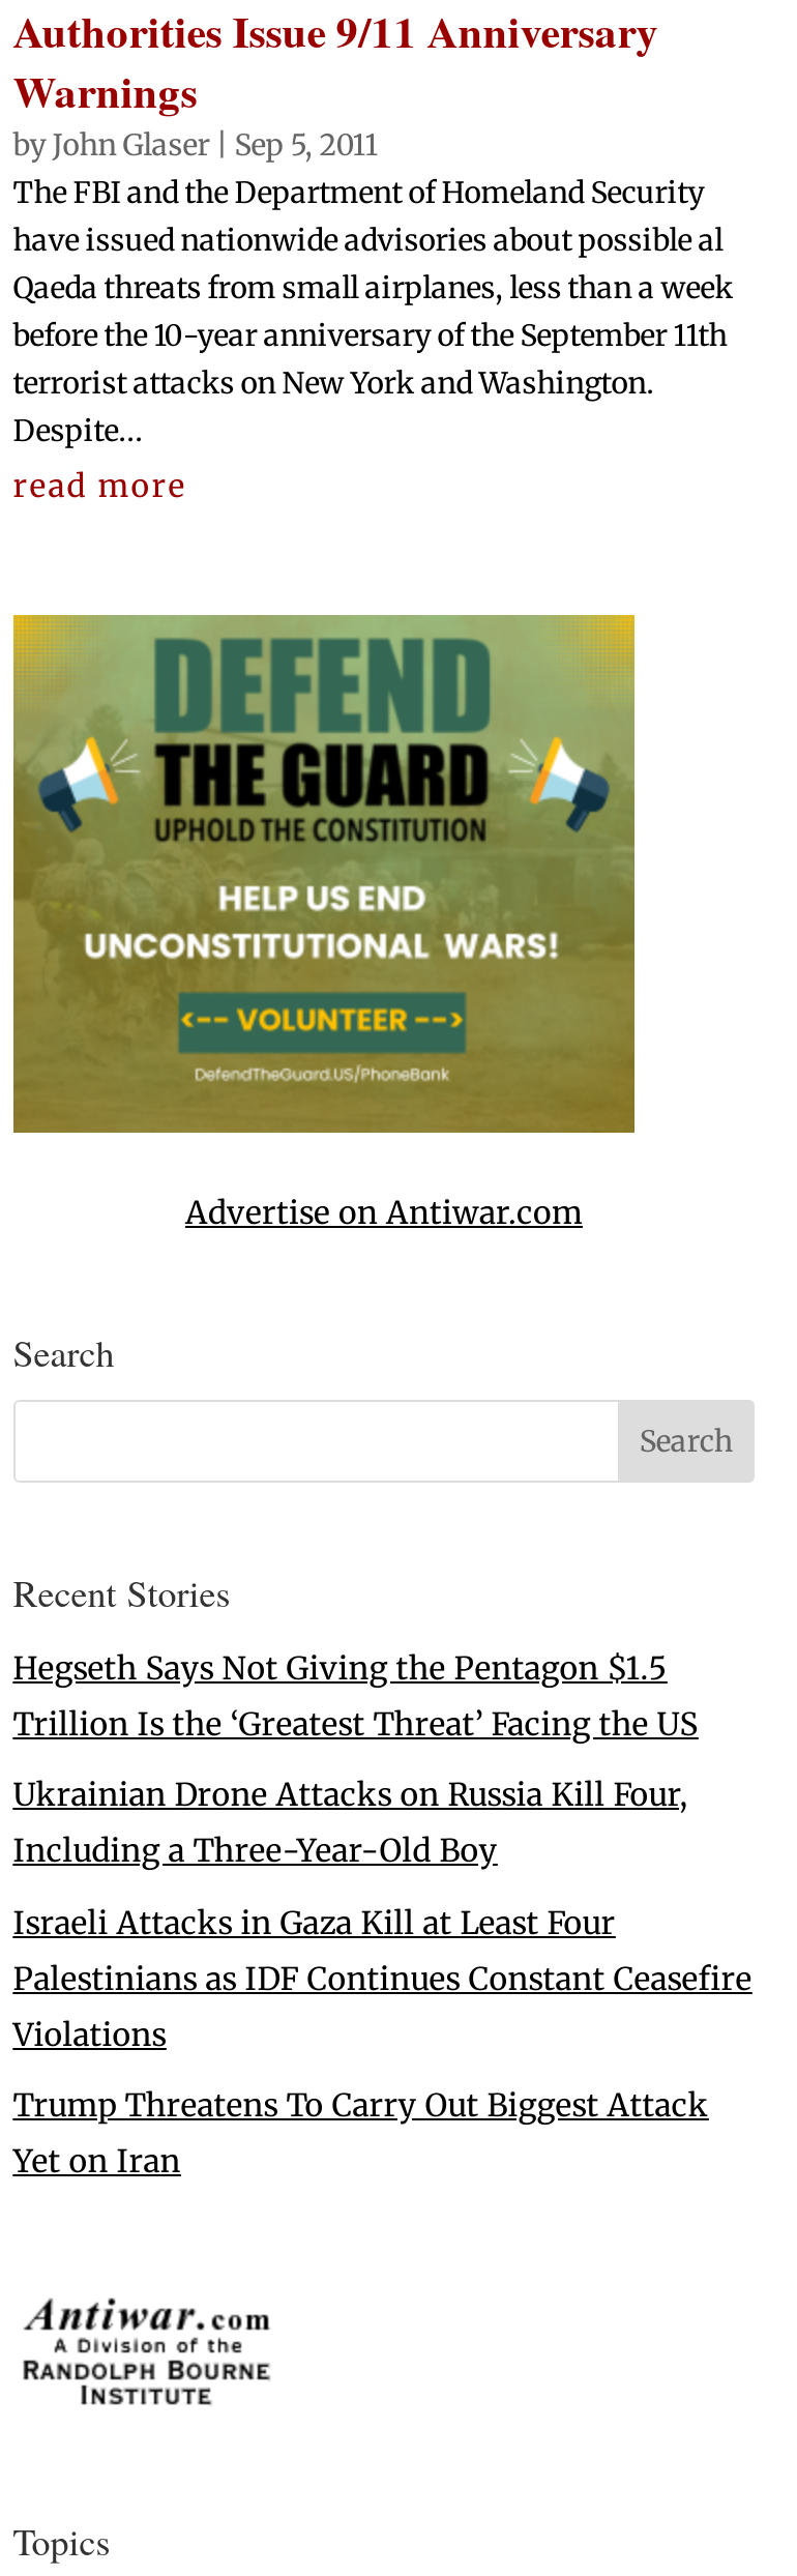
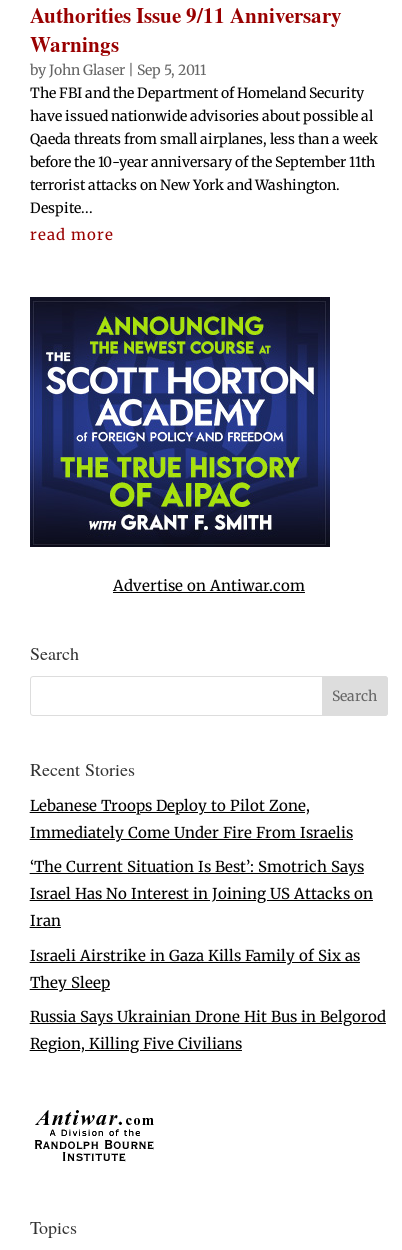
- [image]
+ [image]

- Hegseth Says Not Giving the Pentagon $1.5
- Trillion Is the ‘Greatest Threat’ Facing the US
+ Lebanese Troops Deploy to Pilot Zone,
+ Immediately Come Under Fire From Israelis

- Ukrainian Drone Attacks on Russia Kill Four,
- Including a Three-Year-Old Boy
+ ‘The Current Situation Is Best’: Smotrich Says
+ Israel Has No Interest in Joining US Attacks on
+ Iran

- Israeli Attacks in Gaza Kill at Least Four
- Palestinians as IDF Continues Constant Ceasefire
- Violations
+ Israeli Airstrike in Gaza Kills Family of Six as
+ They Sleep

- Trump Threatens To Carry Out Biggest Attack
- Yet on Iran
+ Russia Says Ukrainian Drone Hit Bus in Belgorod
+ Region, Killing Five Civilians
